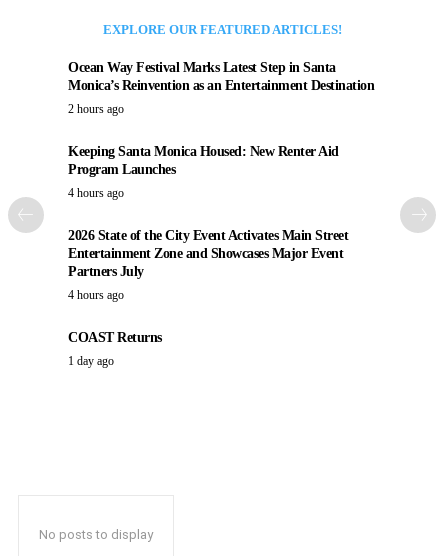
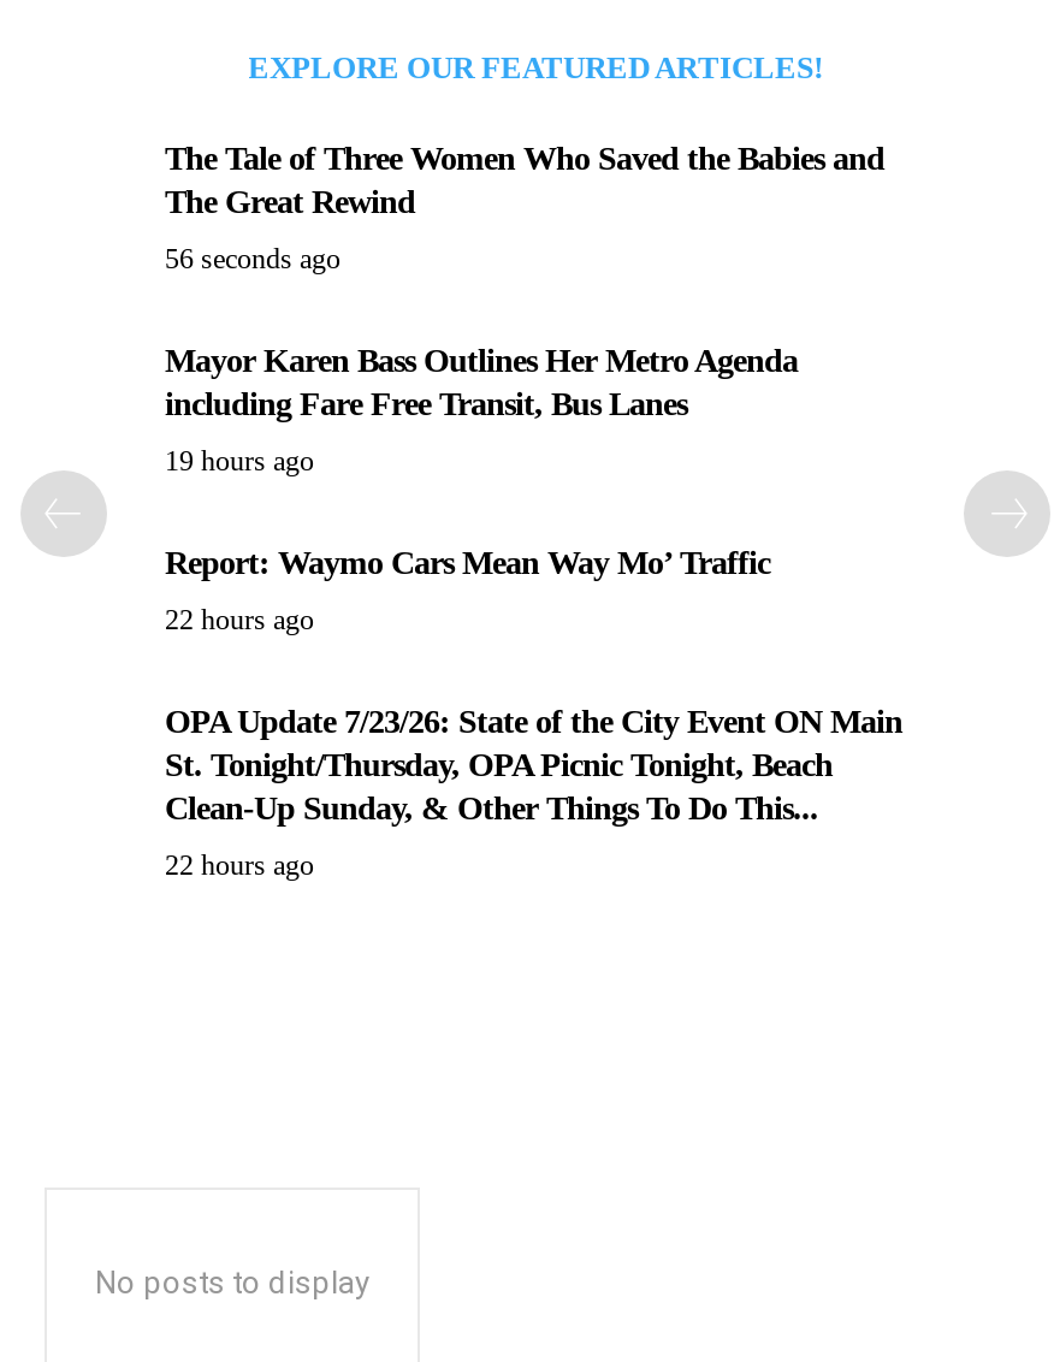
- Ocean Way Festival Marks Latest Step in Santa
- Monica’s Reinvention as an Entertainment Destination
+ The Tale of Three Women Who Saved the Babies and
+ The Great Rewind

- 2 hours ago
+ 56 seconds ago

- Keeping Santa Monica Housed: New Renter Aid
- Program Launches
+ Mayor Karen Bass Outlines Her Metro Agenda
+ including Fare Free Transit, Bus Lanes

- 4 hours ago
+ 19 hours ago

- 2026 State of the City Event Activates Main Street
- Entertainment Zone and Showcases Major Event
- Partners July
+ Report: Waymo Cars Mean Way Mo’ Traffic

- 4 hours ago
+ 22 hours ago

- COAST Returns
+ OPA Update 7/23/26: State of the City Event ON Main
+ St. Tonight/Thursday, OPA Picnic Tonight, Beach
+ Clean-Up Sunday, & Other Things To Do This...

- 1 day ago
+ 22 hours ago
